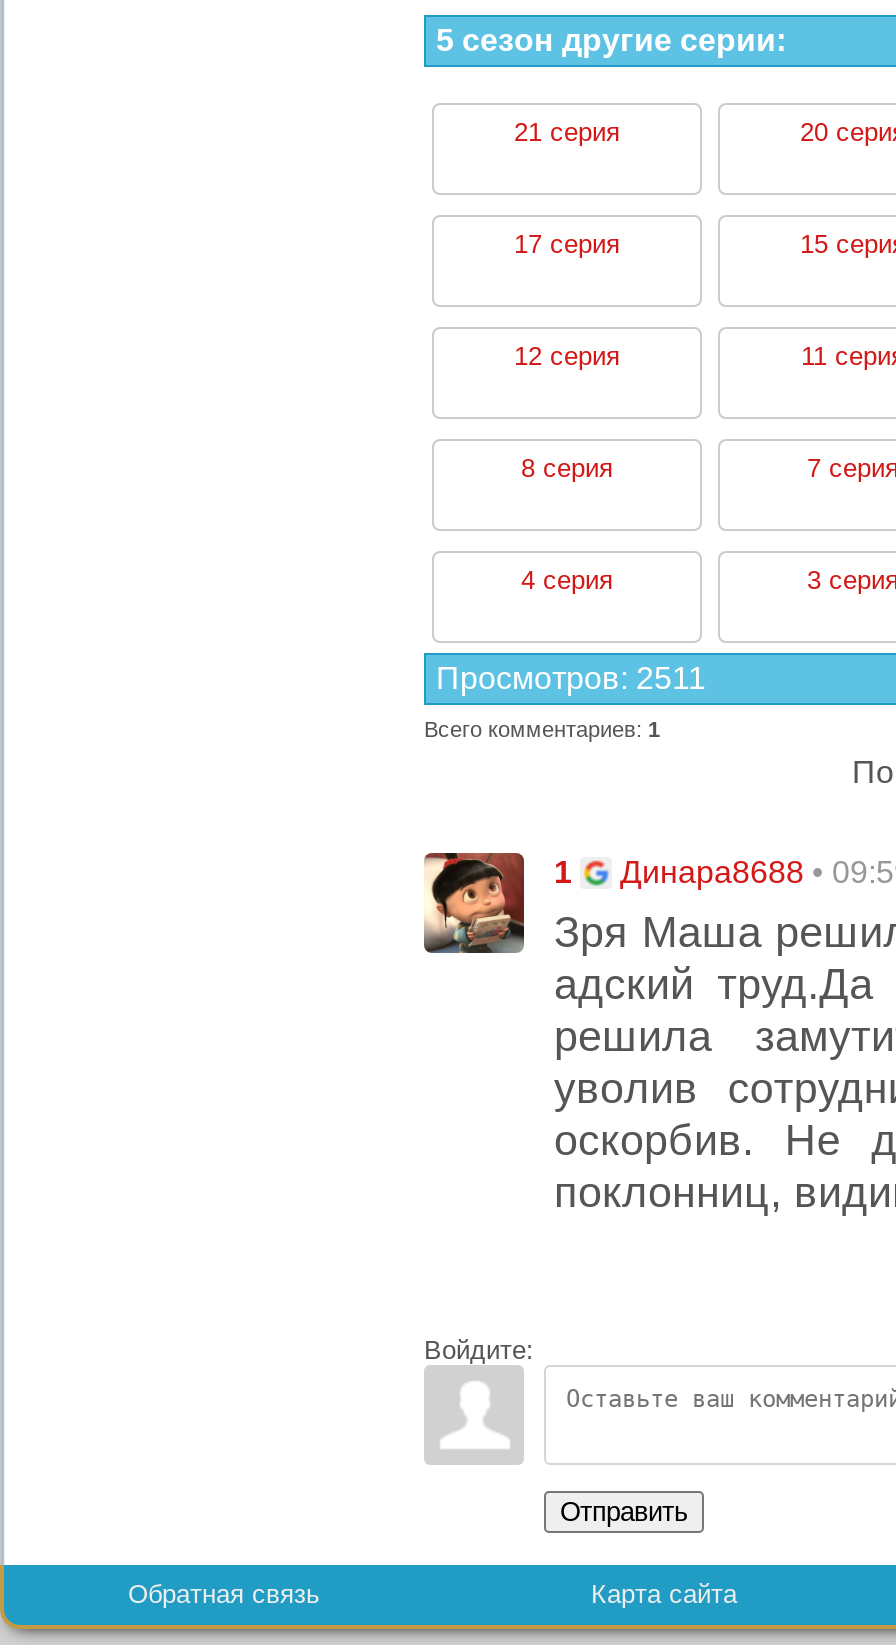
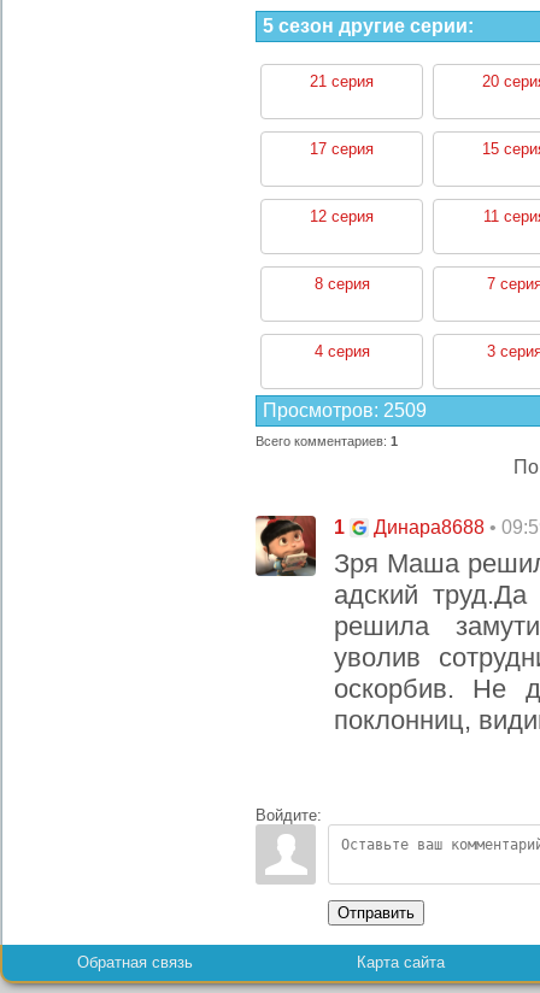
- Просмотров: 2511
+ Просмотров: 2509
